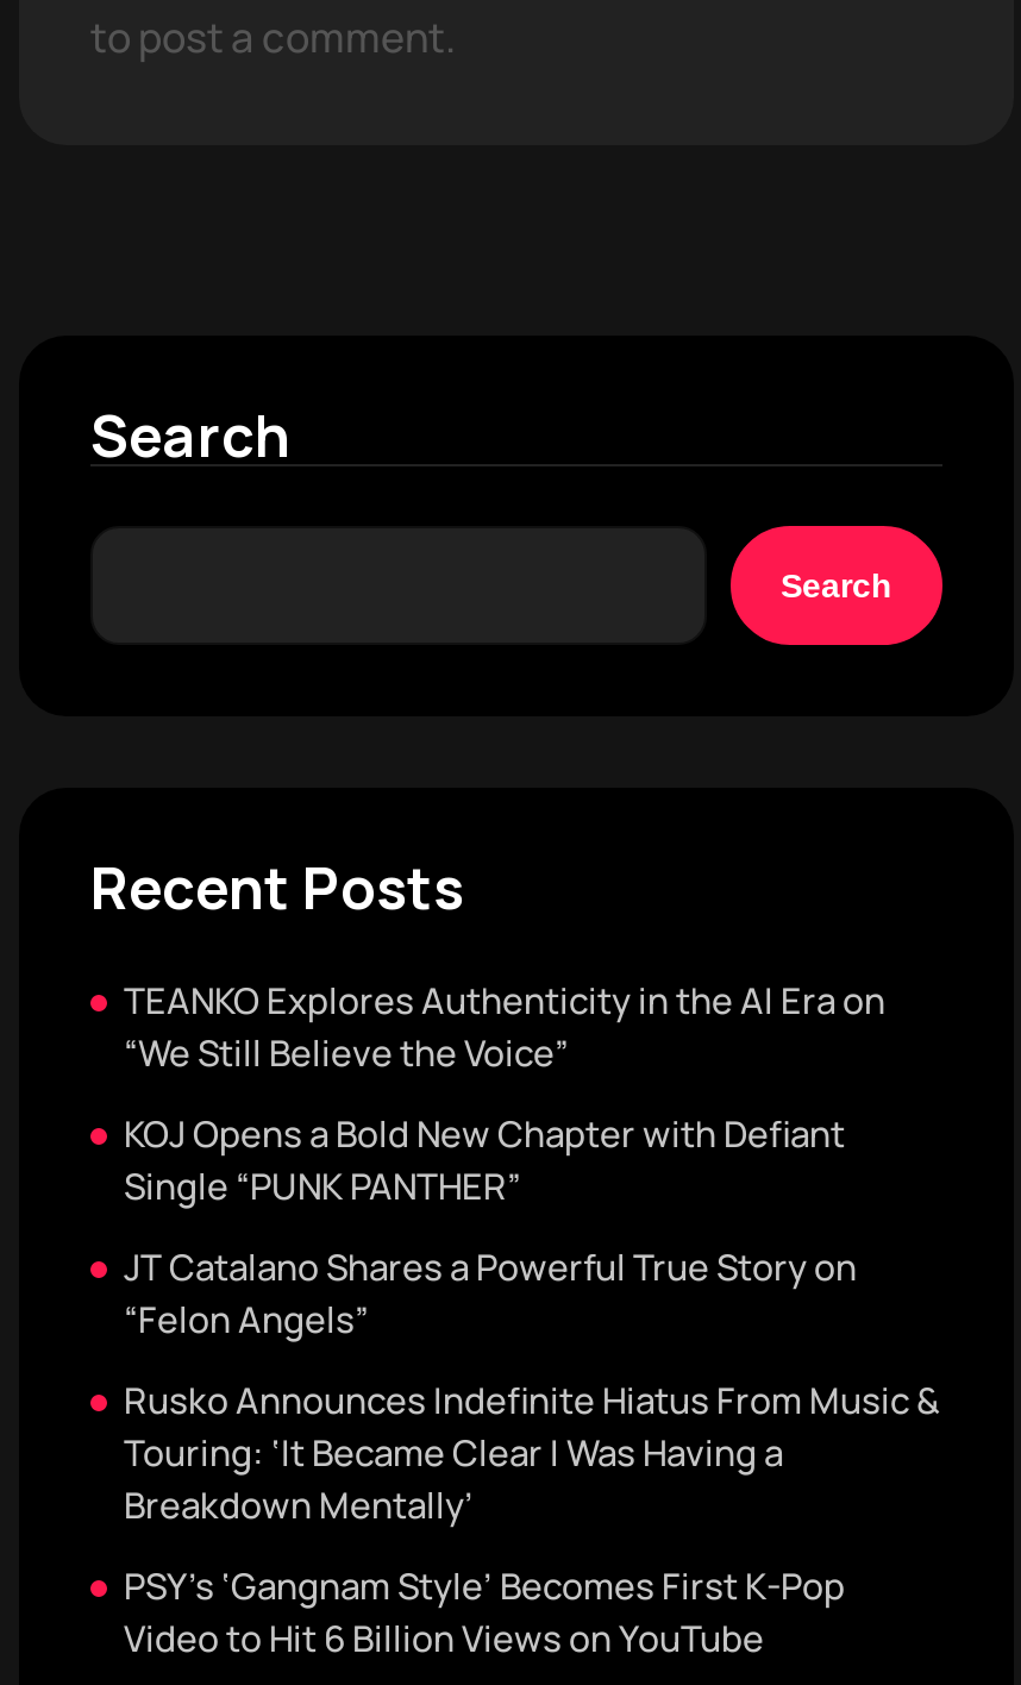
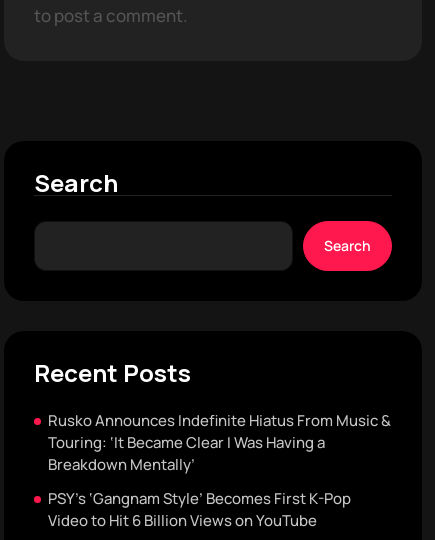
- TEANKO Explores Authenticity in the AI Era on
- “We Still Believe the Voice”
- KOJ Opens a Bold New Chapter with Defiant
- Single “PUNK PANTHER”
- JT Catalano Shares a Powerful True Story on
- “Felon Angels”
